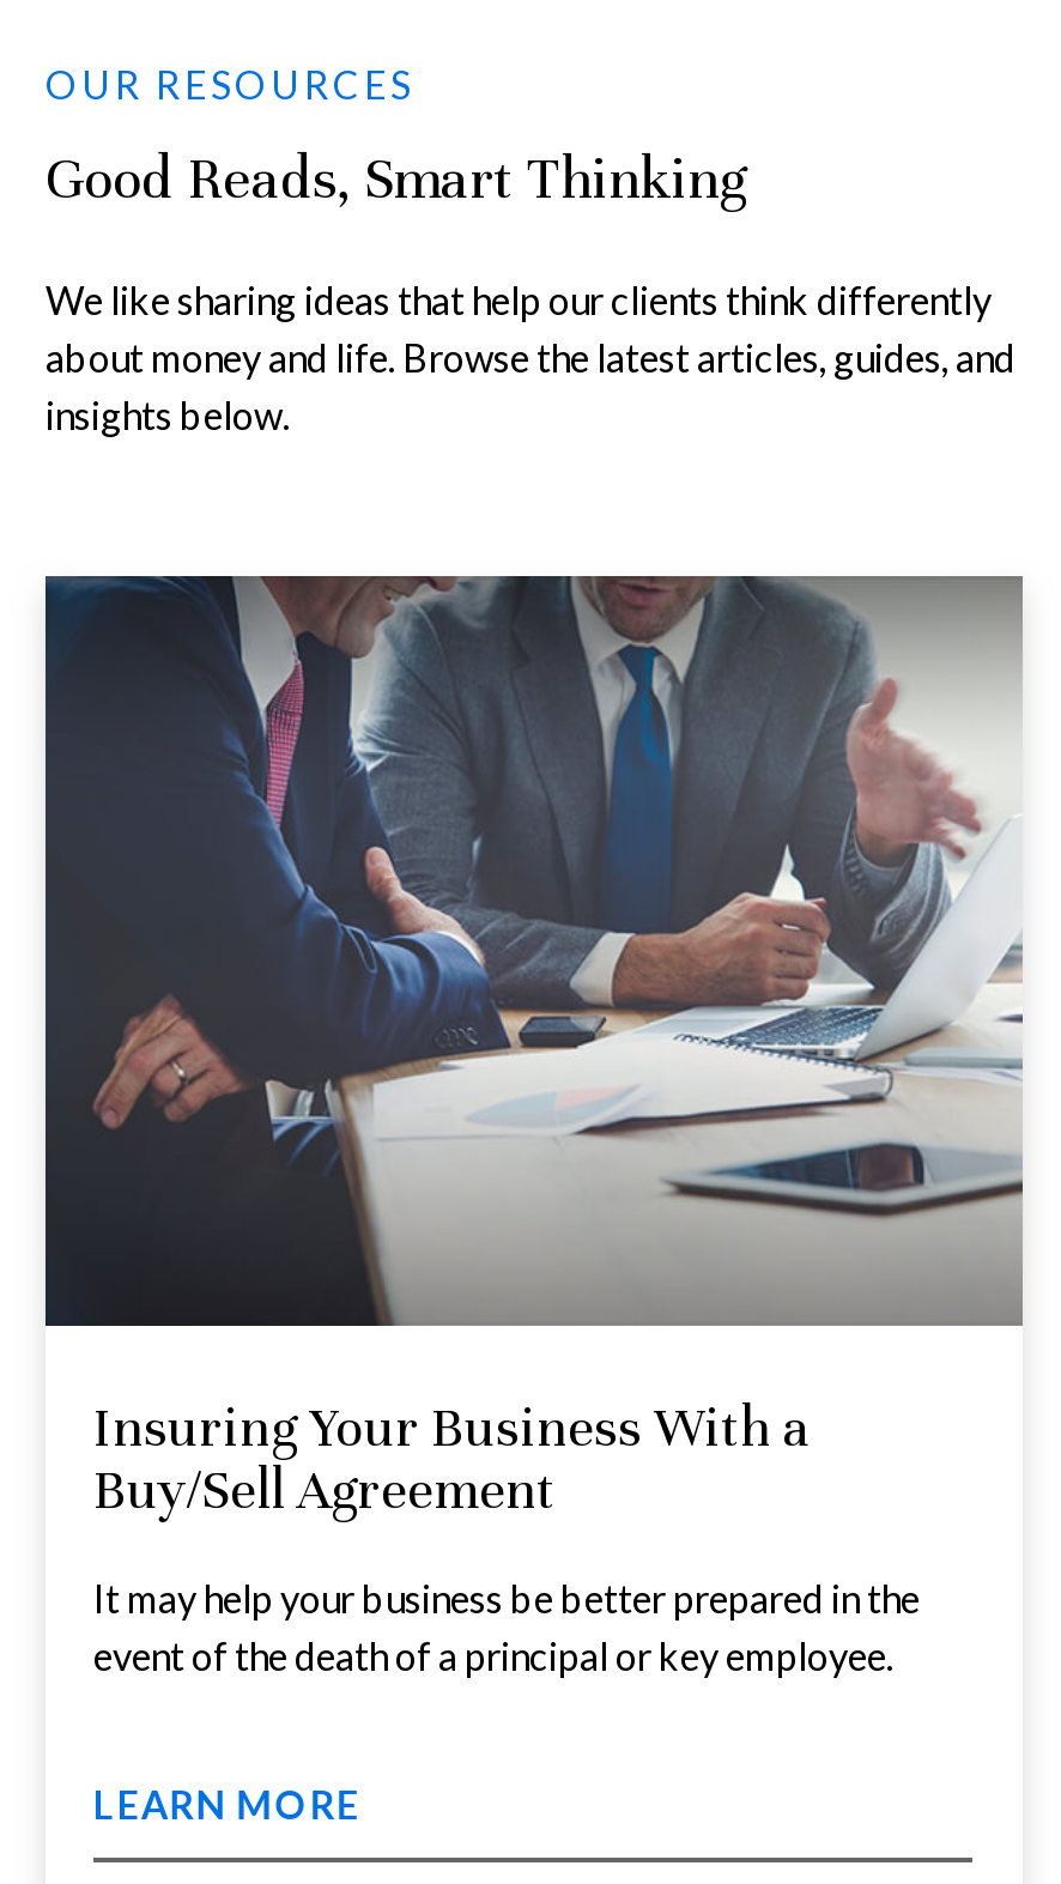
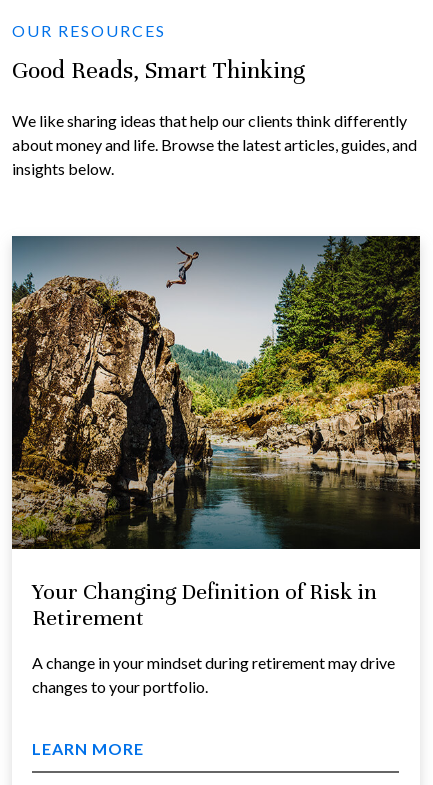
- [image]
- Insuring Your Business With a
- Buy/Sell Agreement
+ [image]
+ Your Changing Definition of Risk in
+ Retirement

- It may help your business be better prepared in the
- event of the death of a principal or key employee.
+ A change in your mindset during retirement may drive
+ changes to your portfolio.
